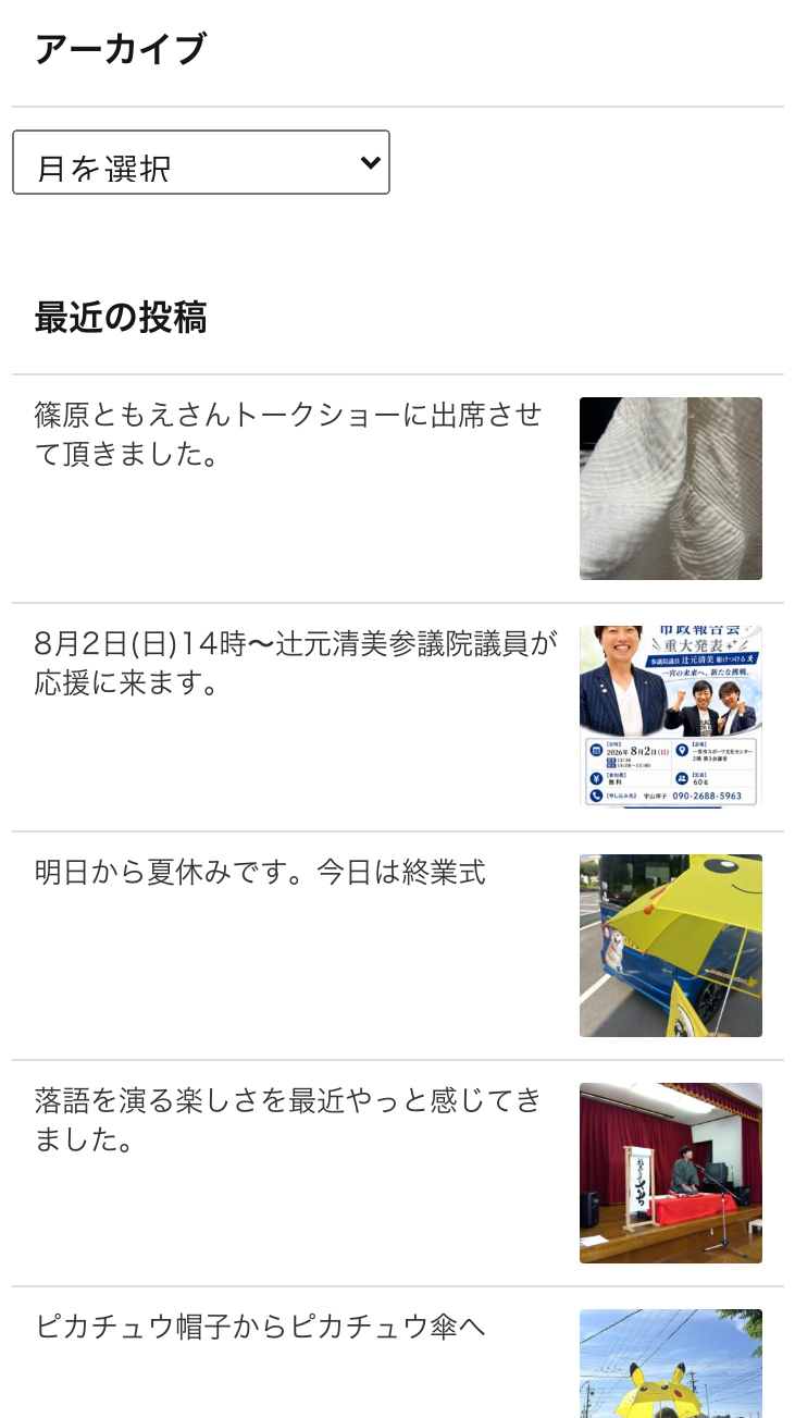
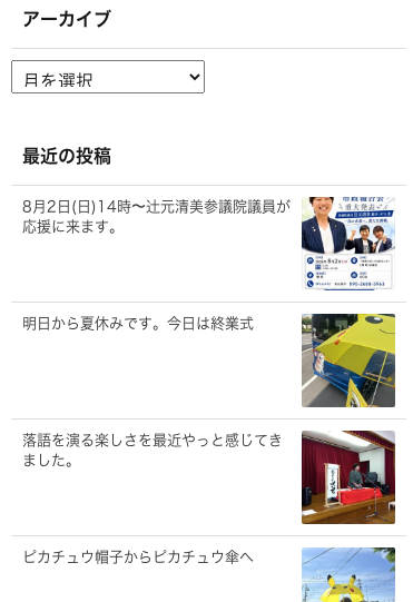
- [image]
- 篠原ともえさんトークショーに出席させ
- て頂きました。
